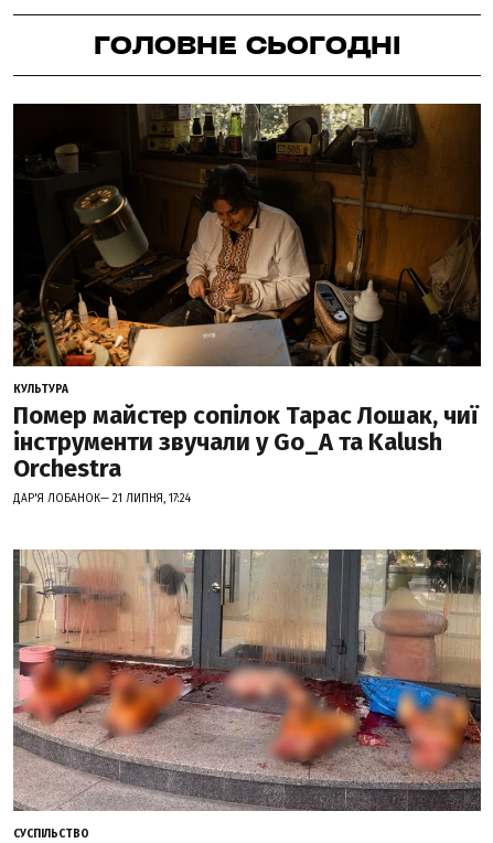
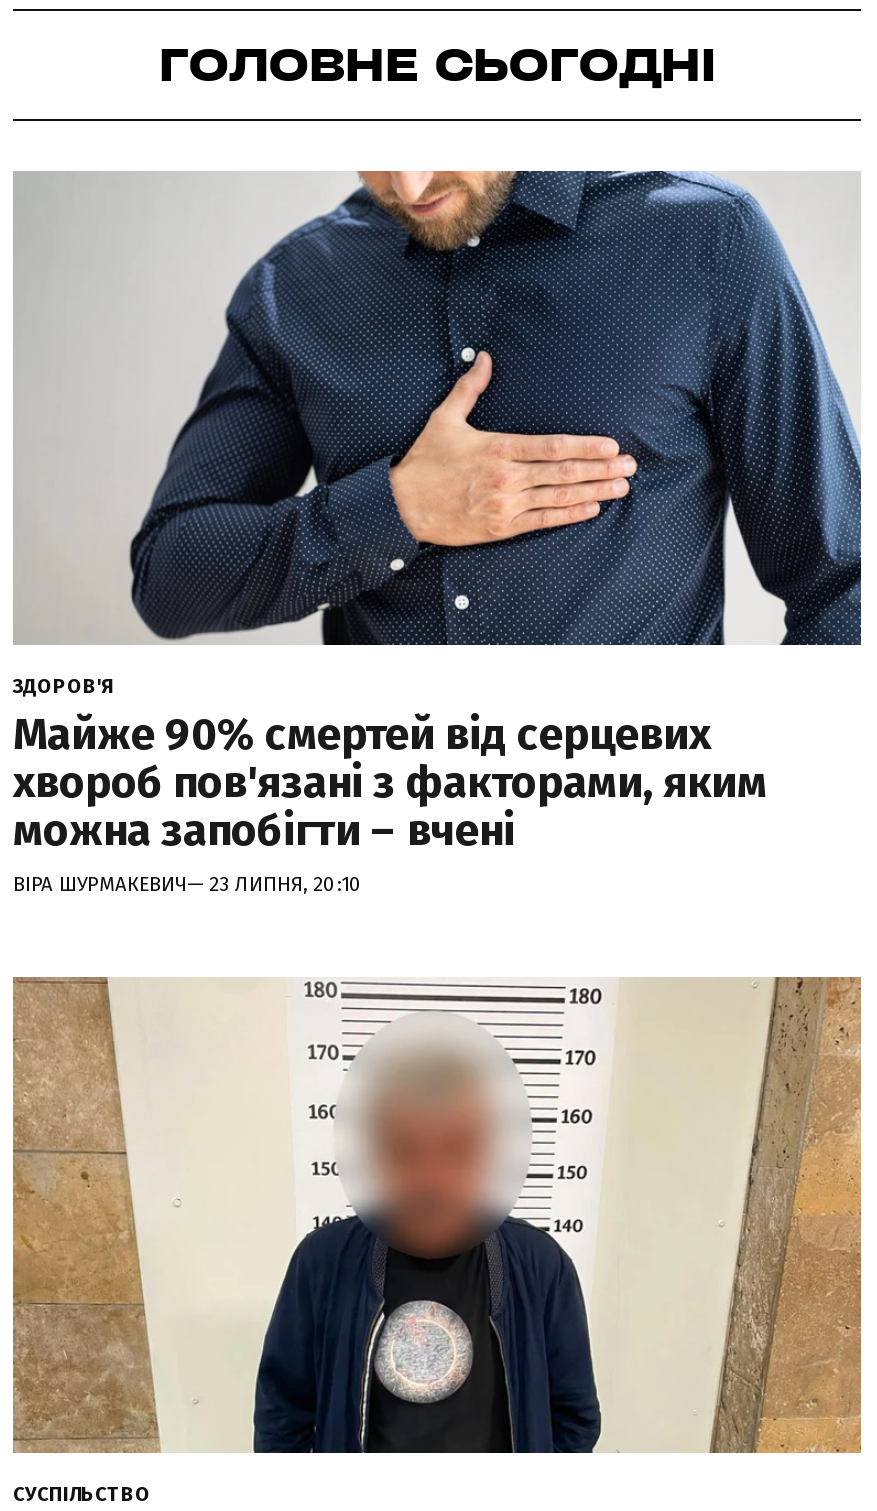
- [image]
- КУЛЬТУРА
- Помер майстер сопілок Тарас Лошак, чиї
- інструменти звучали у Go_A та Kalush
- Orchestra
- ДАР'Я ЛОБАНОК— 21 ЛИПНЯ, 17:24
+ [image]
+ ЗДОРОВ'Я
+ Майже 90% смертей від серцевих
+ хвороб пов'язані з факторами, яким
+ можна запобігти – вчені
+ ВІРА ШУРМАКЕВИЧ— 23 ЛИПНЯ, 20:10

- [image]
+ [image]
